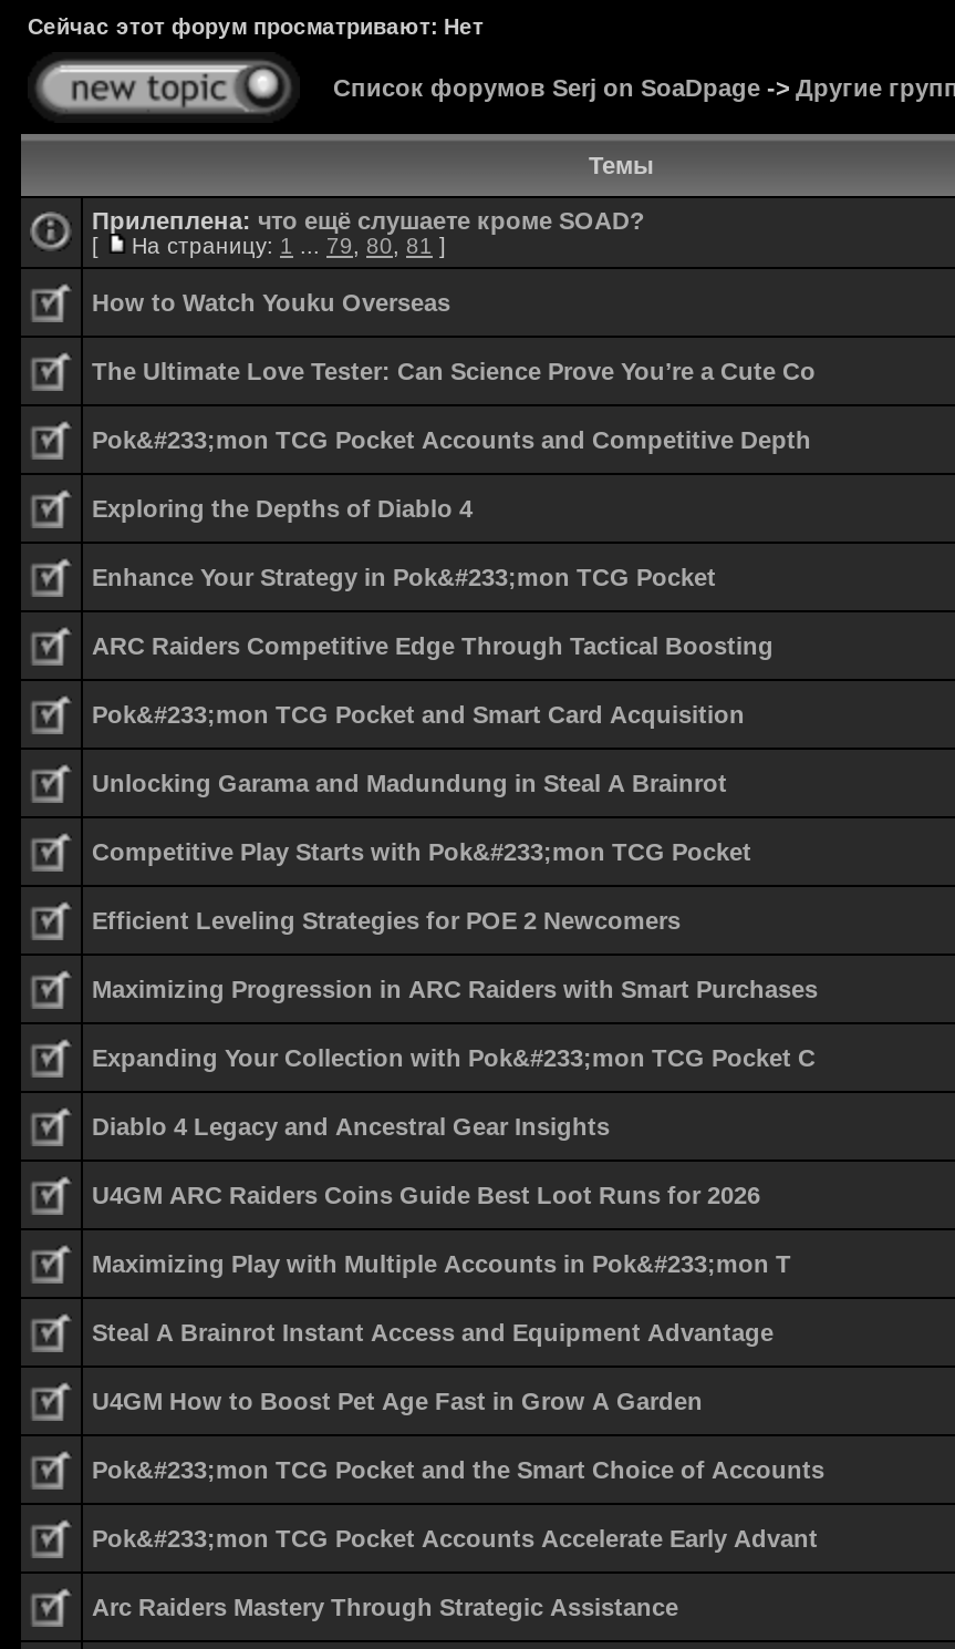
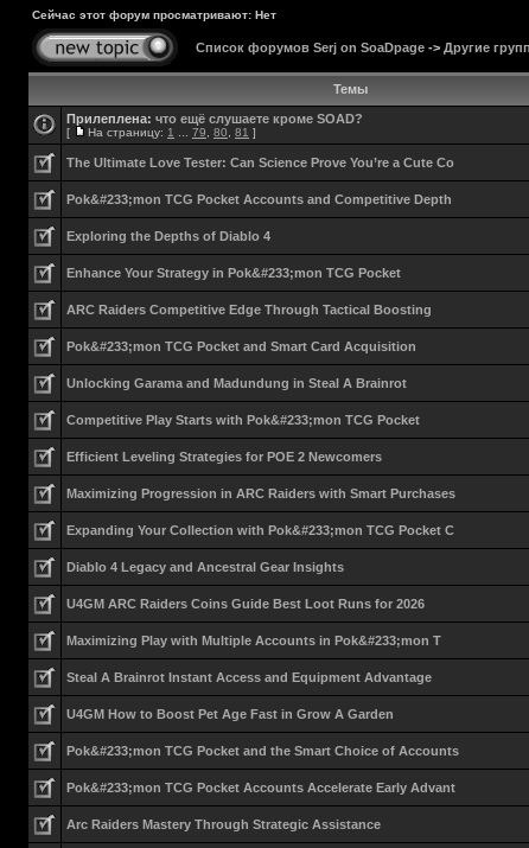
- How to Watch Youku Overseas
